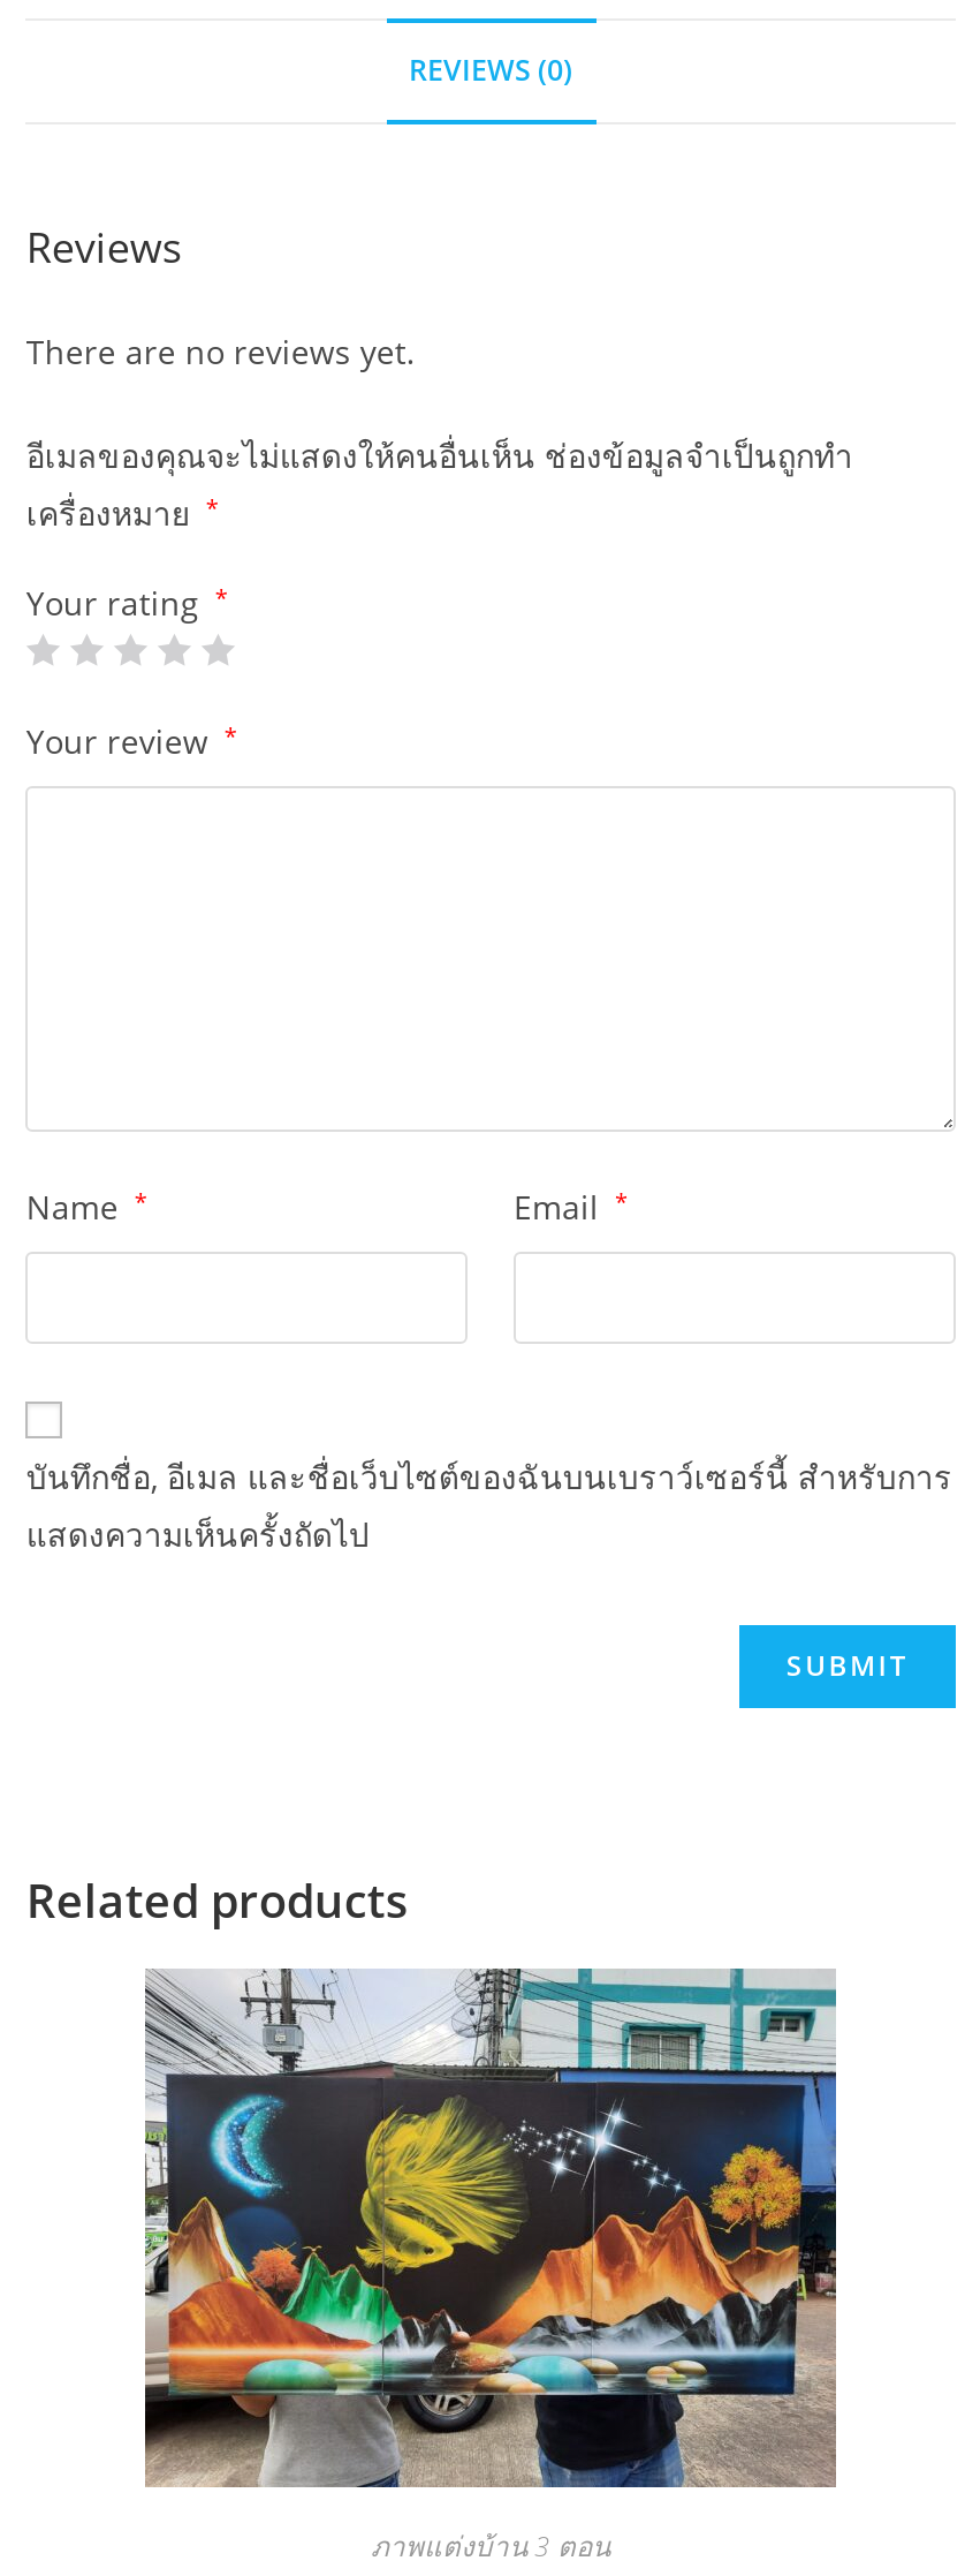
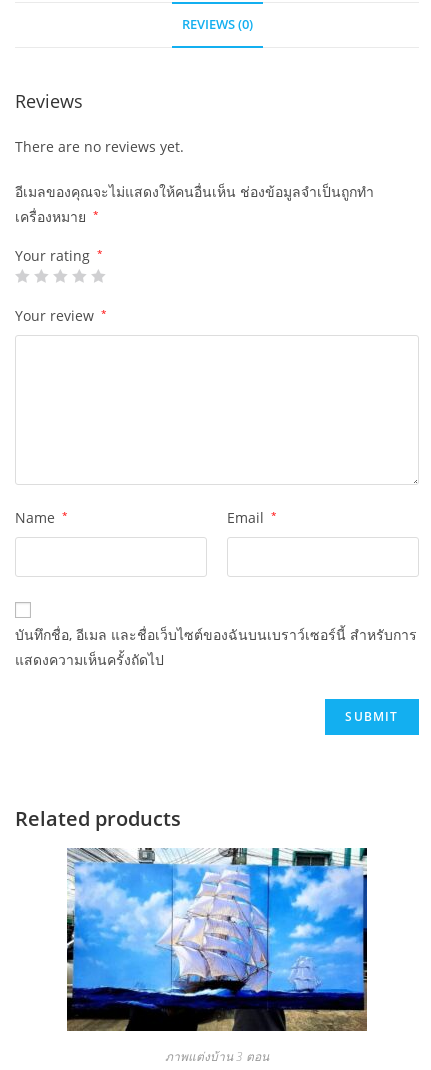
- [image]
+ [image]
